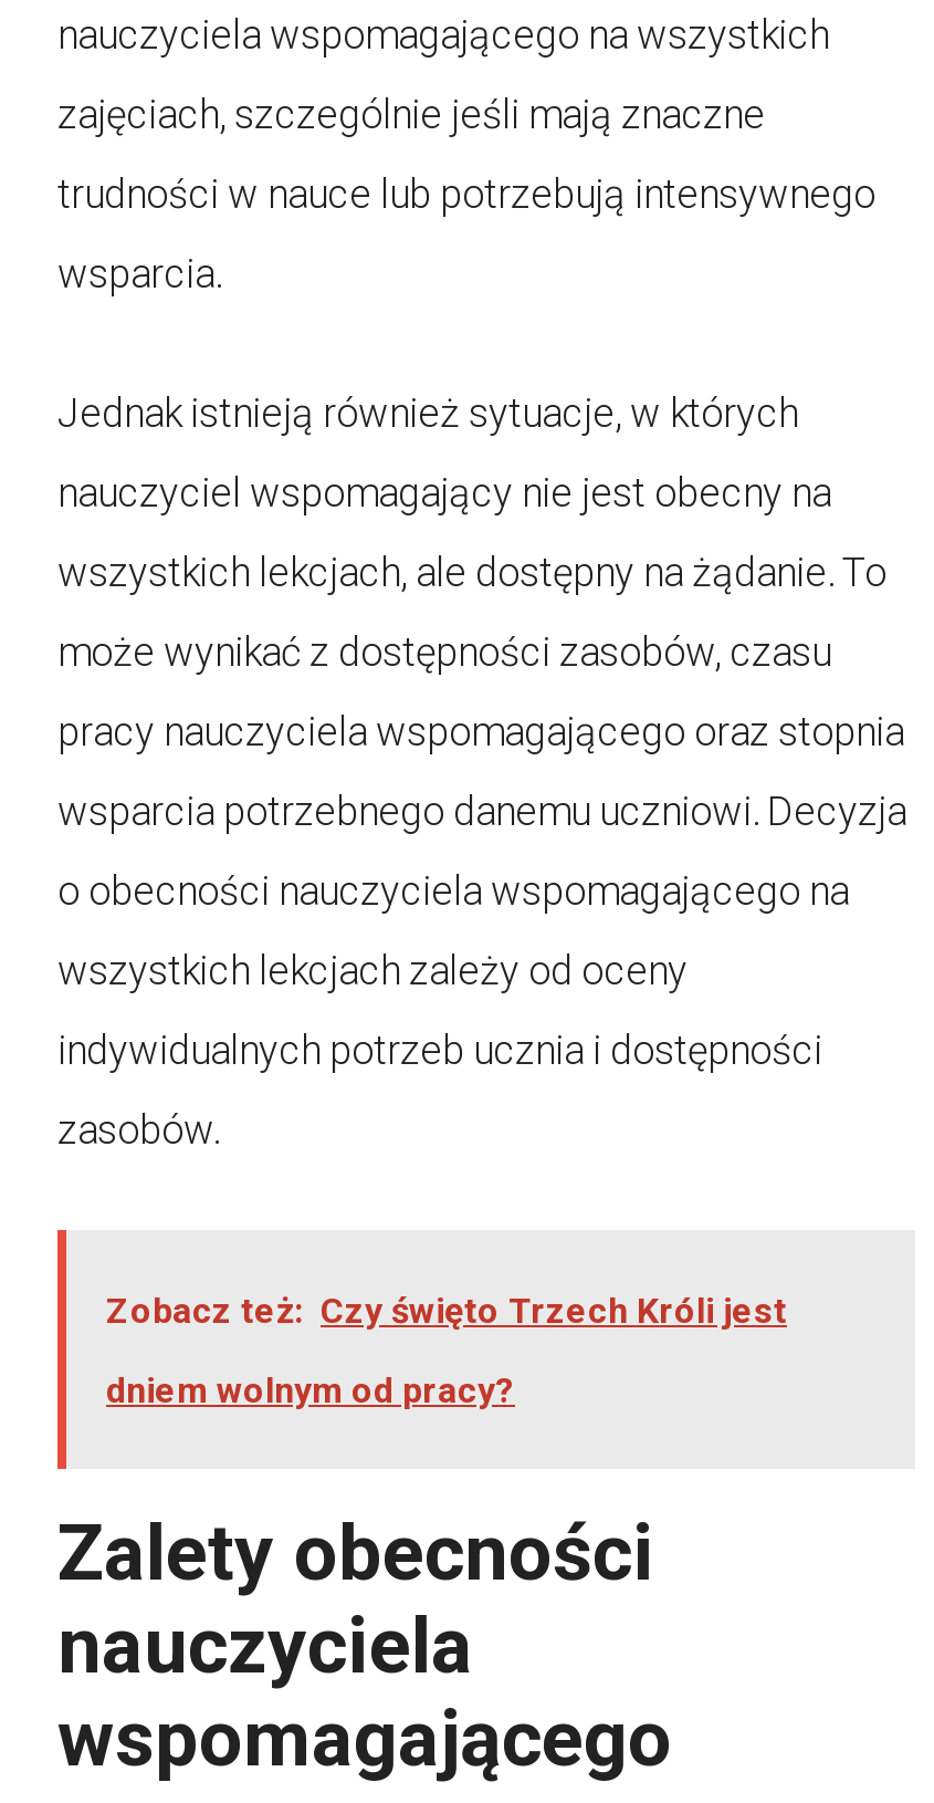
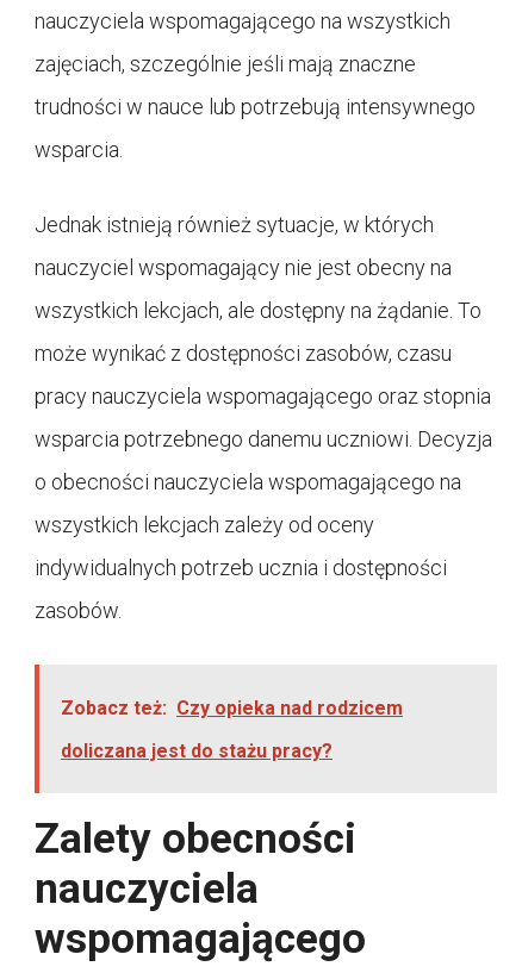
- Zobacz też: Czy święto Trzech Króli jest
+ Zobacz też: Czy opieka nad rodzicem

- dniem wolnym od pracy?
+ doliczana jest do stażu pracy?
